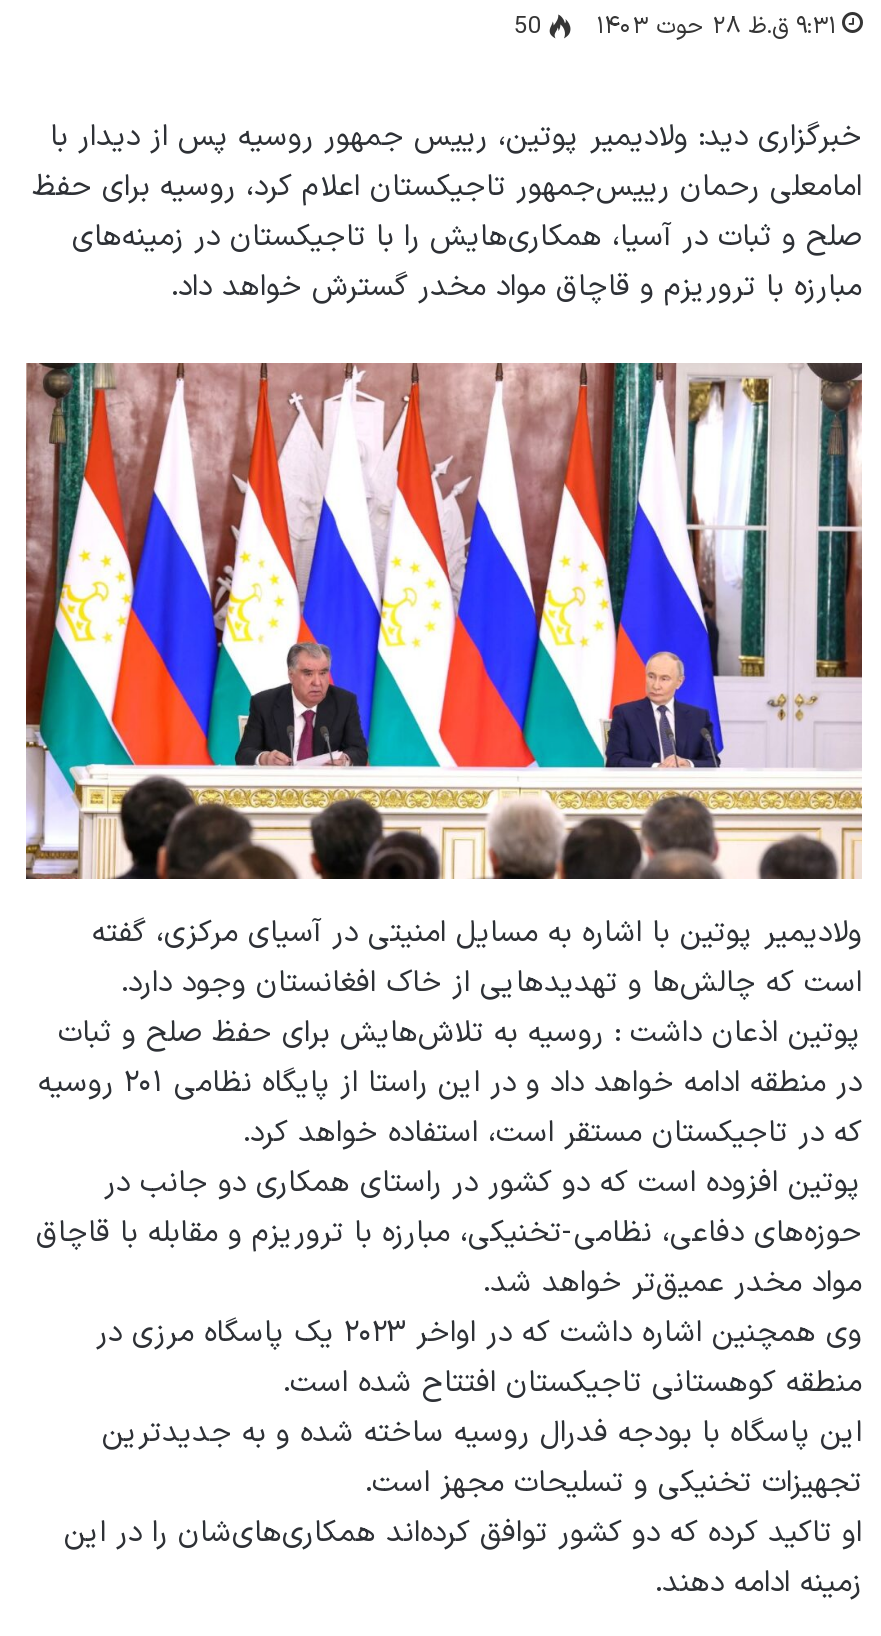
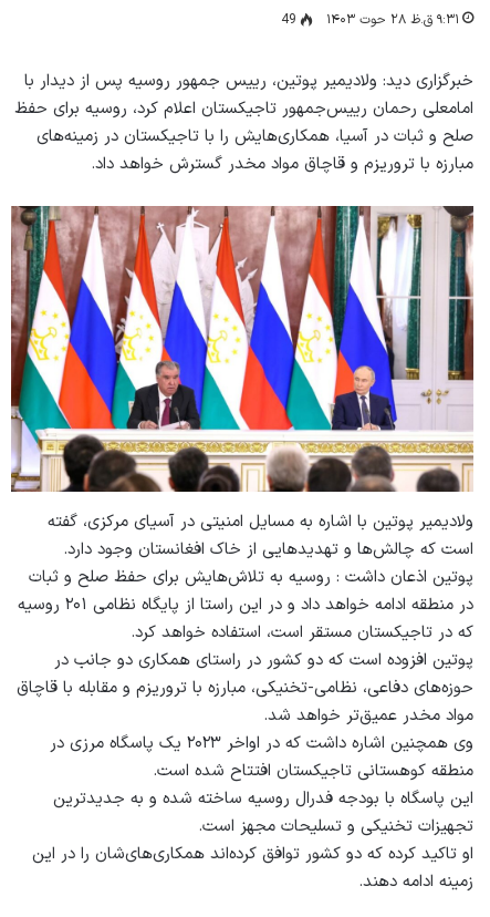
- 50
+ 49
